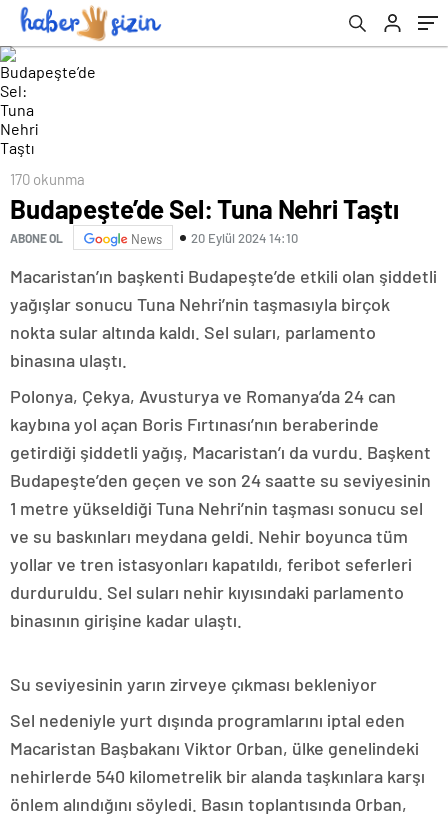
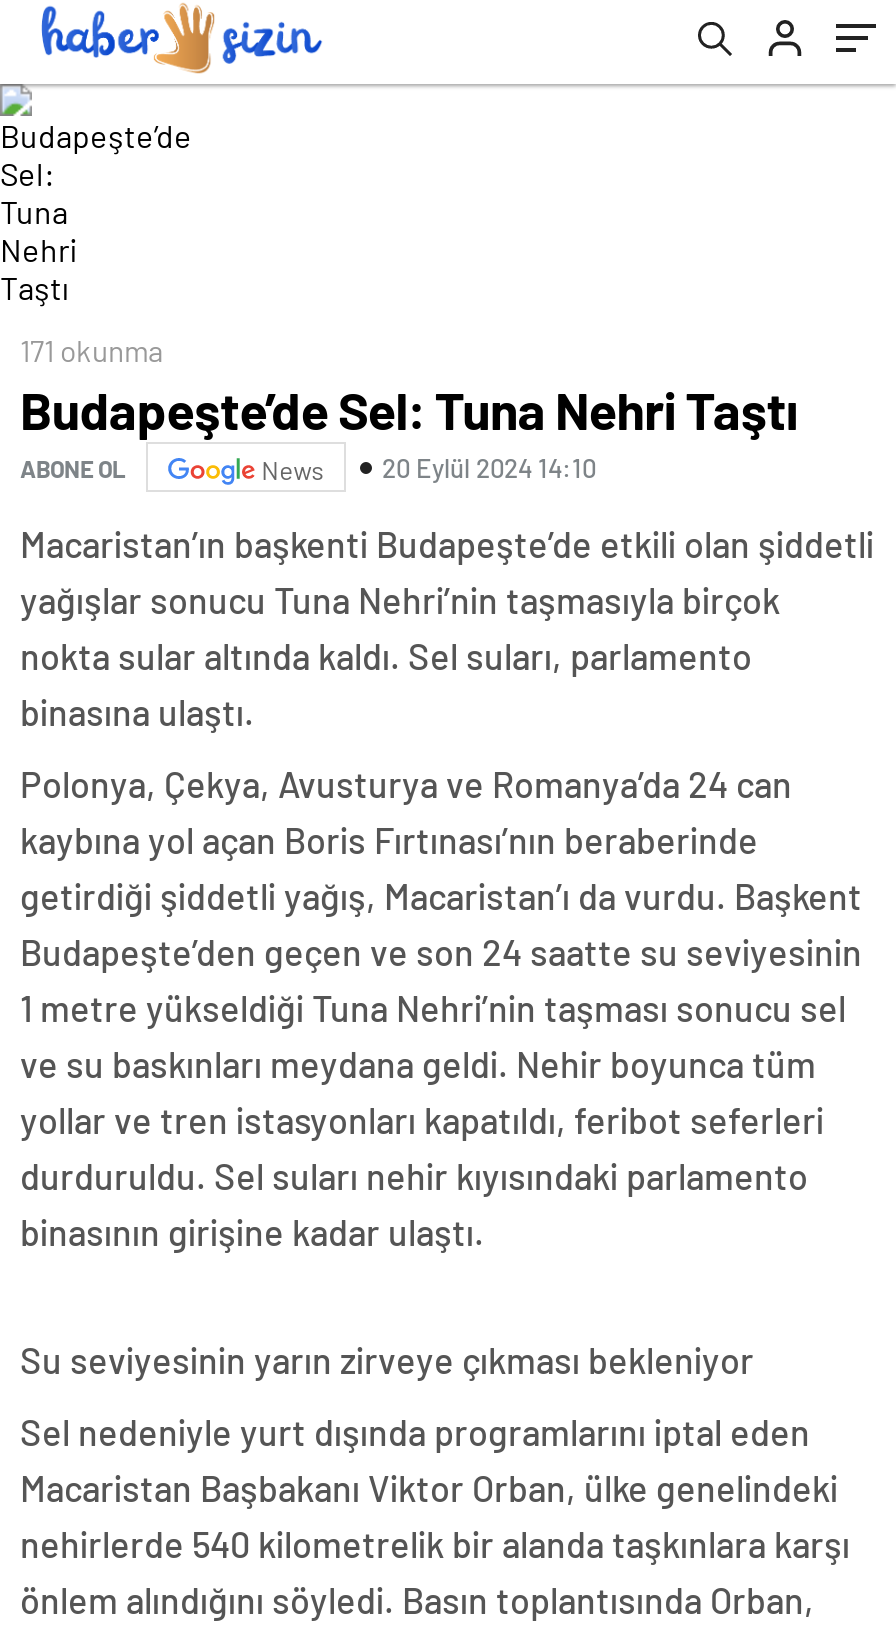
- 170 okunma
+ 171 okunma
